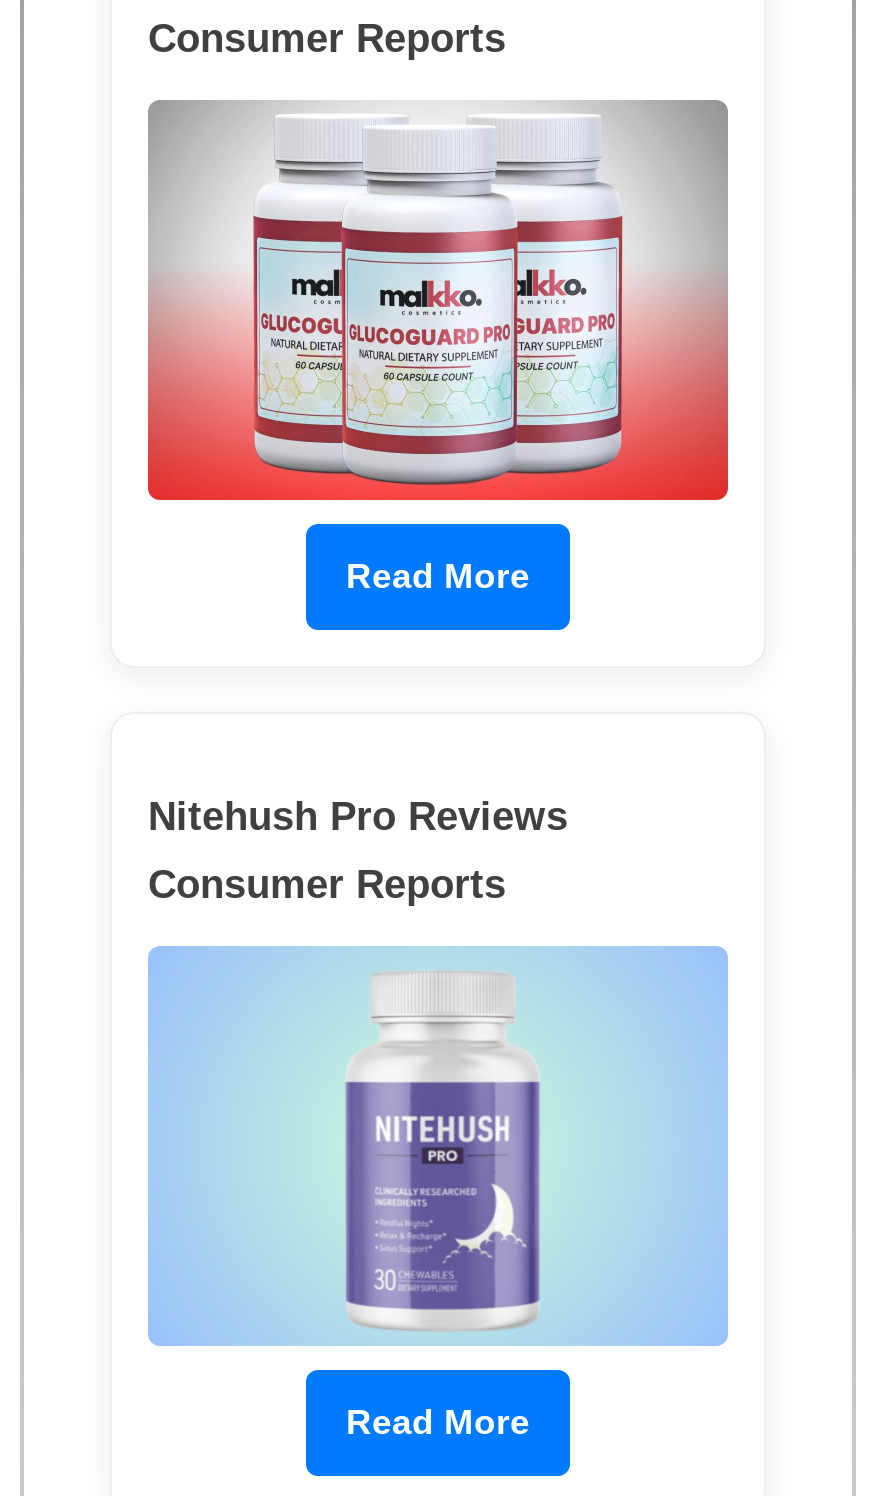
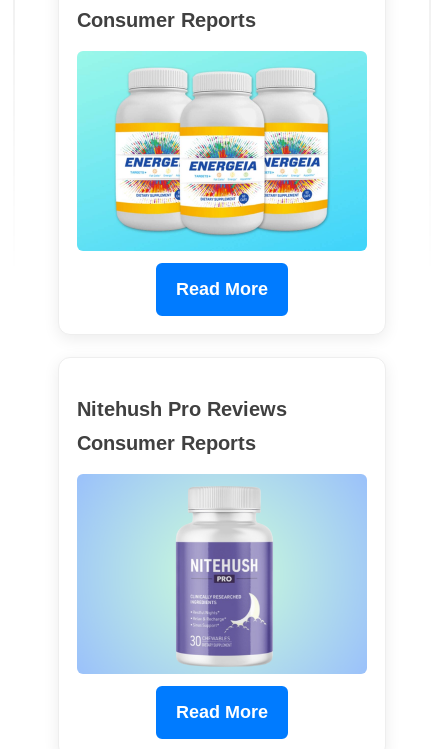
- [image]
+ [image]
